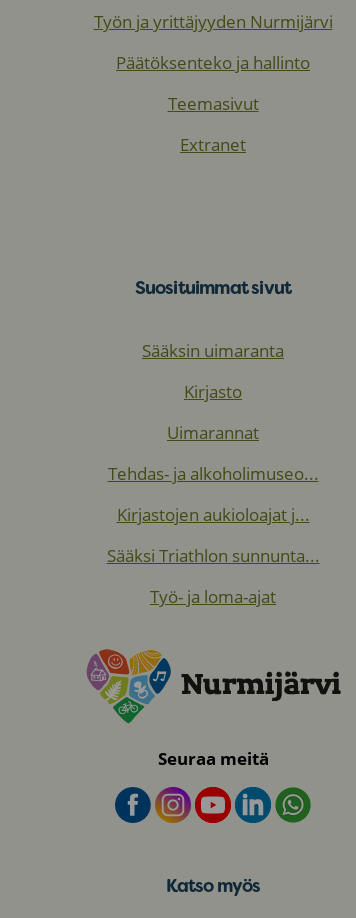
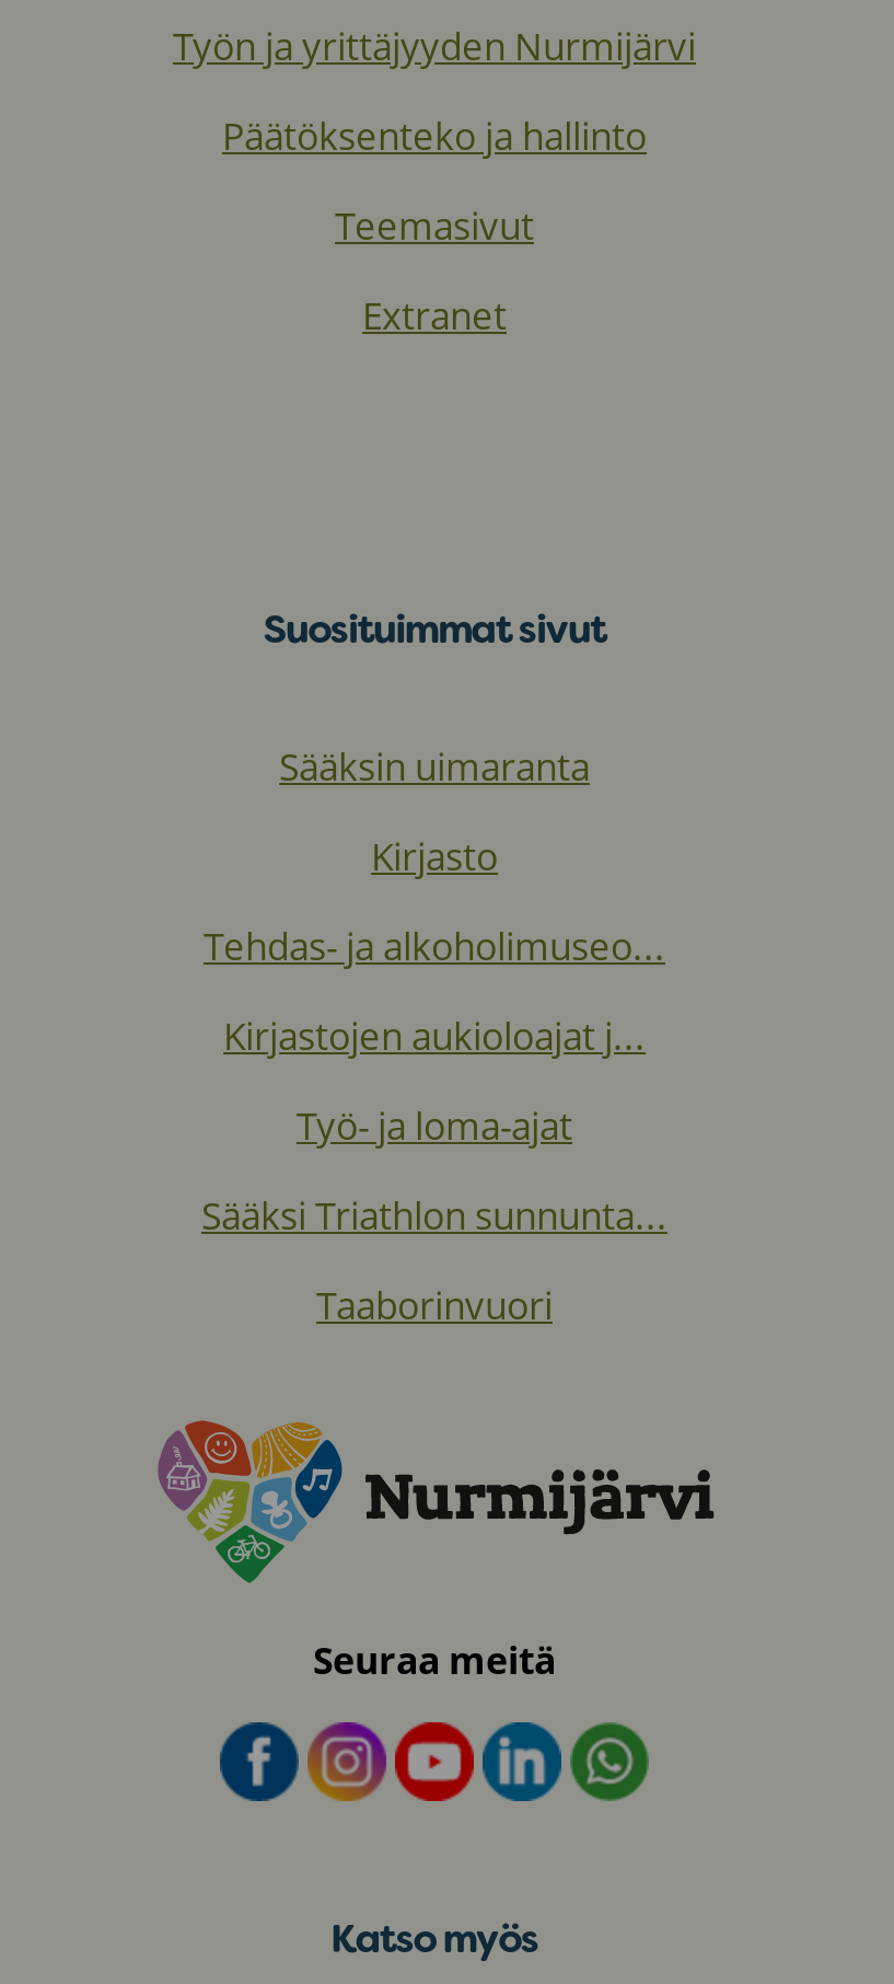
- Uimarannat

moved up: Tehdas- ja alkoholimuseo... | Kirjastojen aukioloajat j...

+ Taaborinvuori

moved up: Työ- ja loma-ajat
